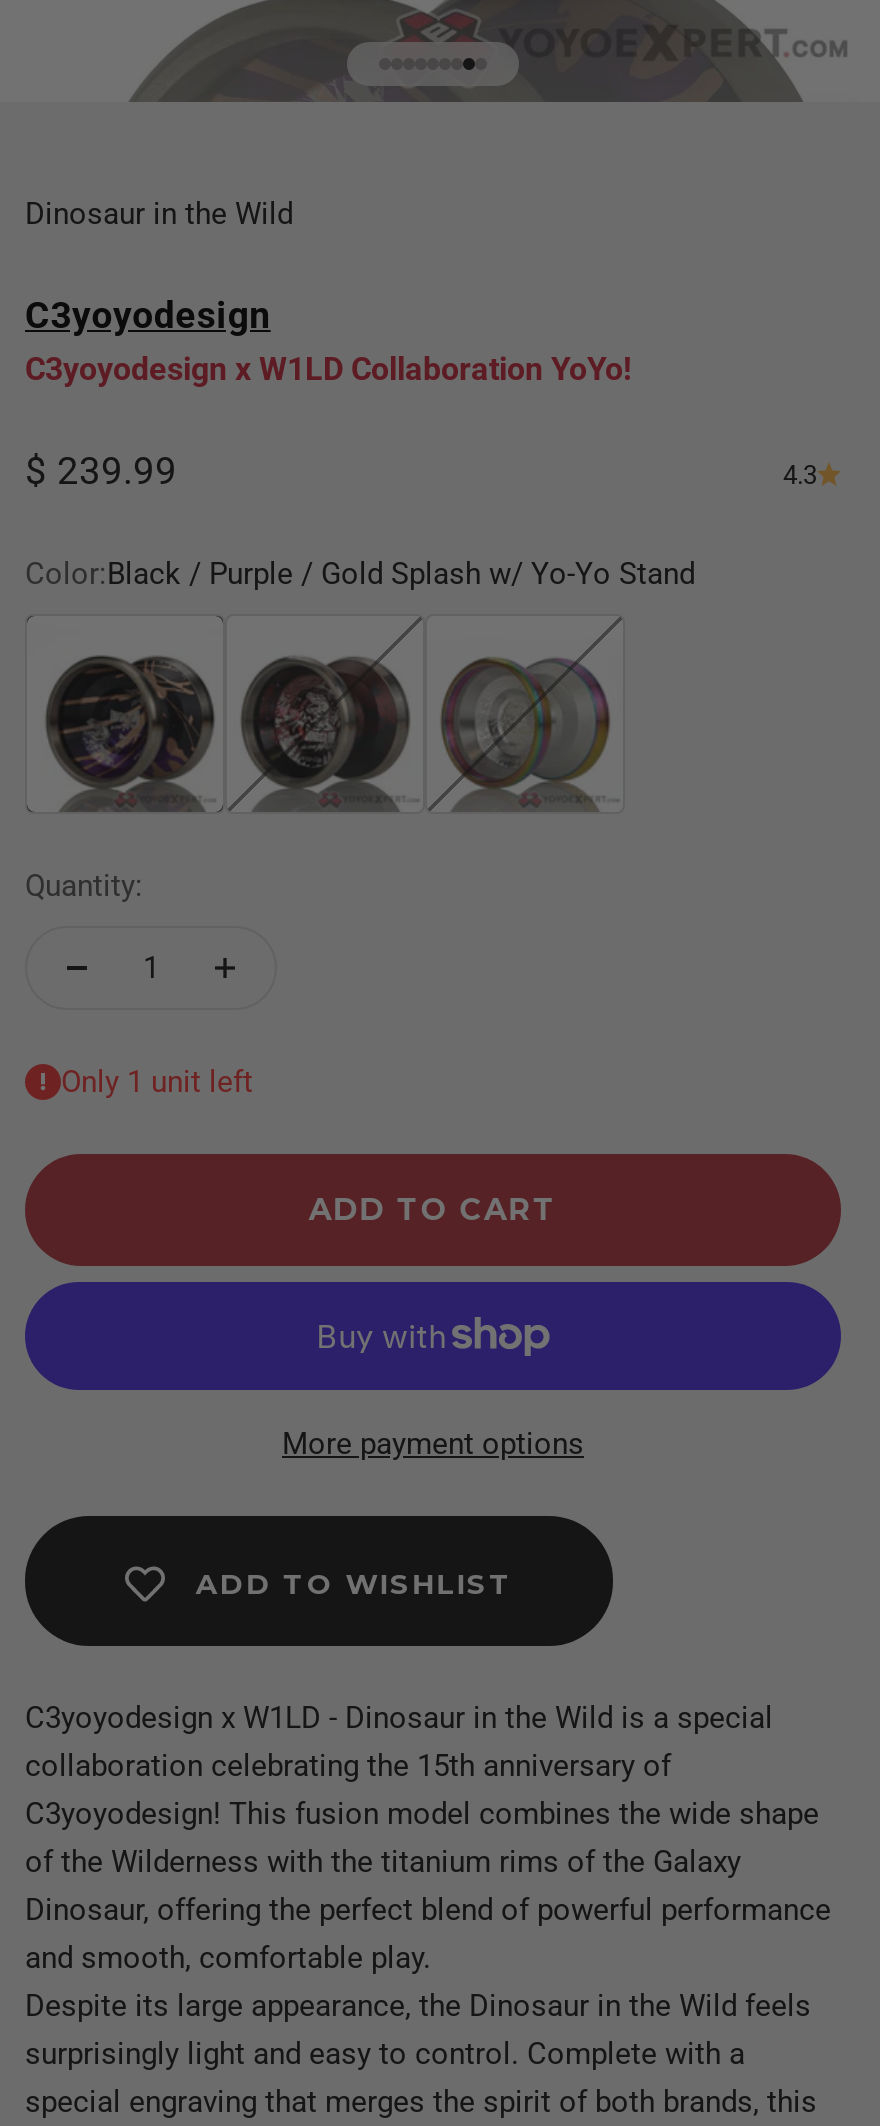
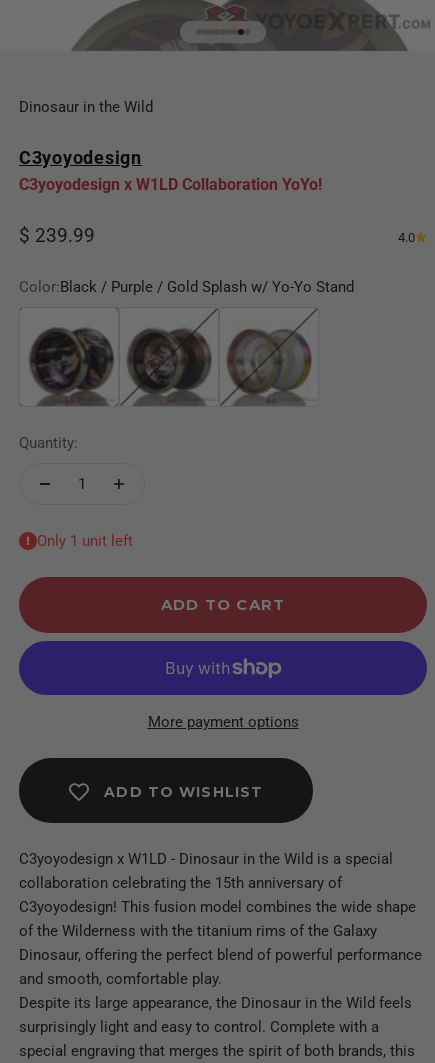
- 4.3
+ 4.0
